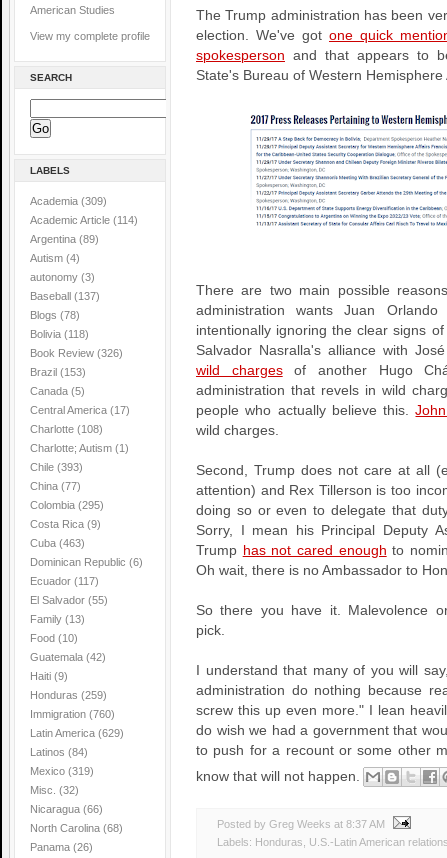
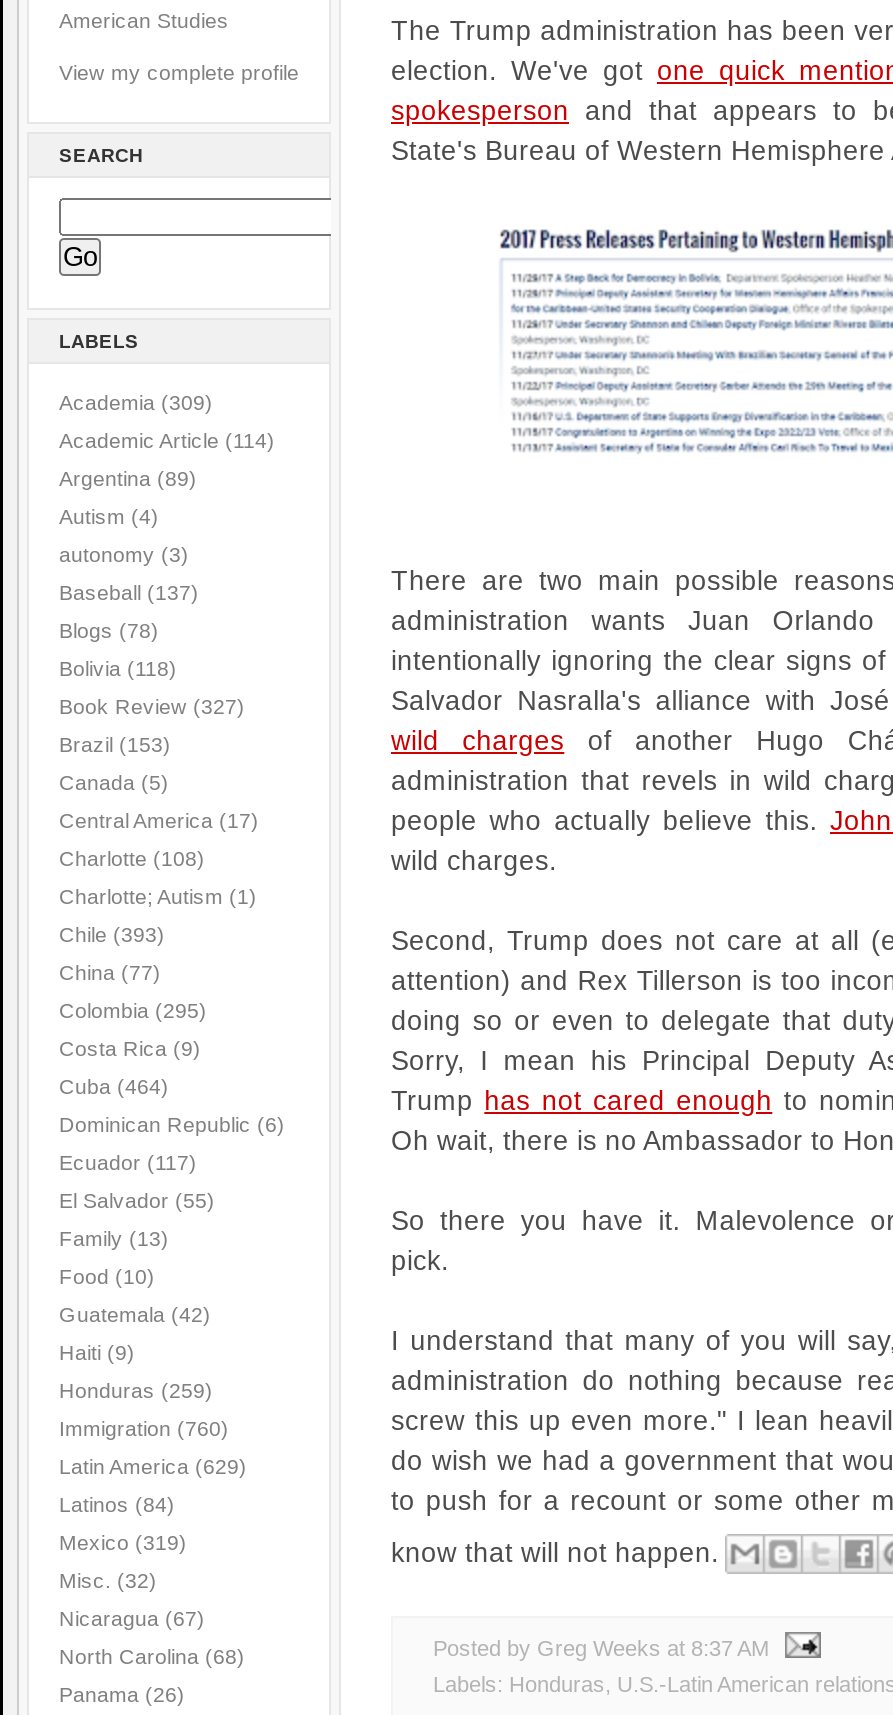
- Book Review (326)
+ Book Review (327)

- Cuba (463)
+ Cuba (464)

- Nicaragua (66)
+ Nicaragua (67)
